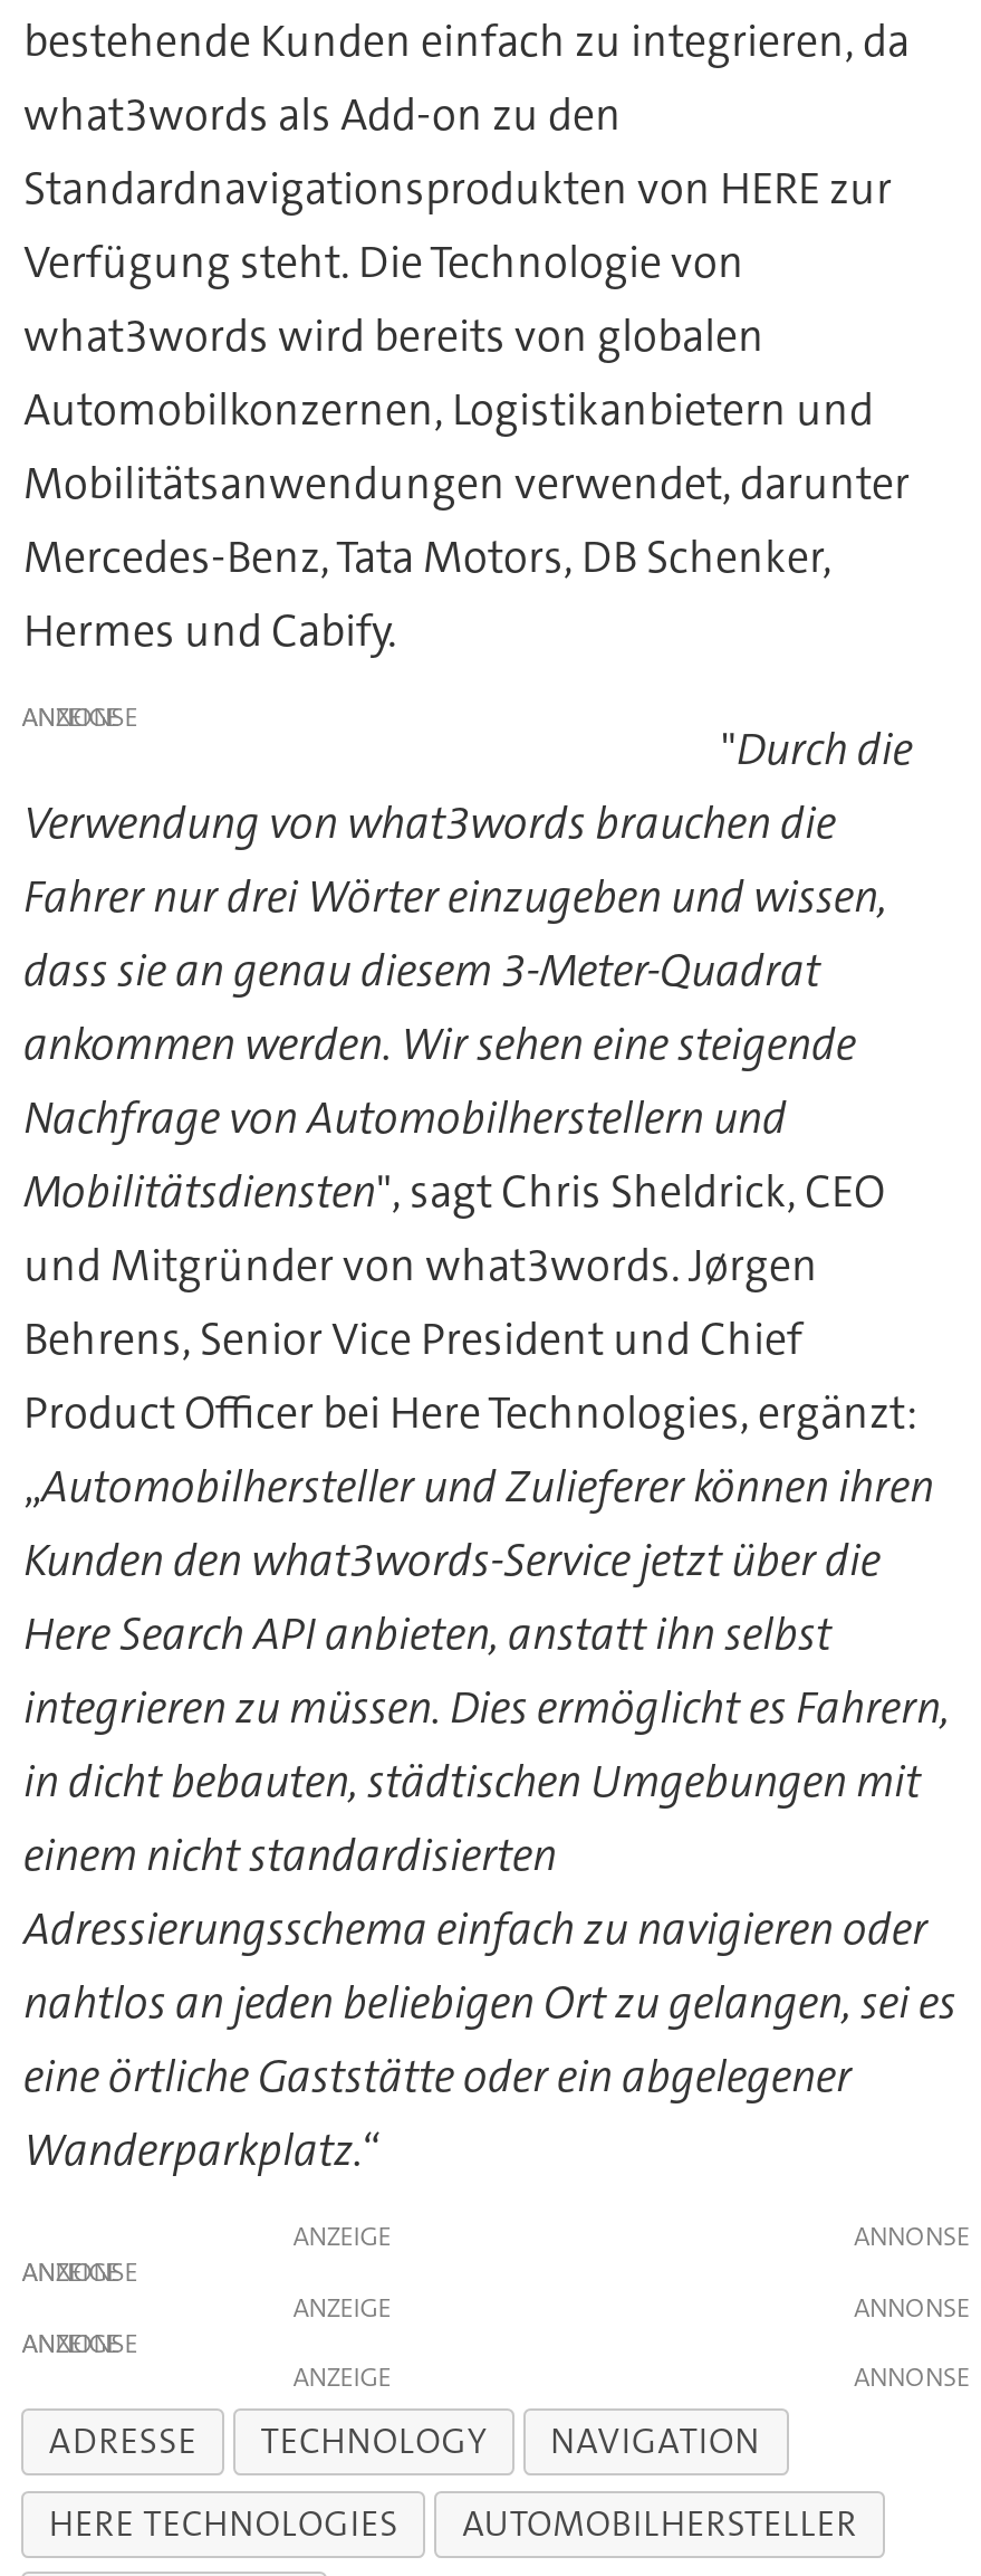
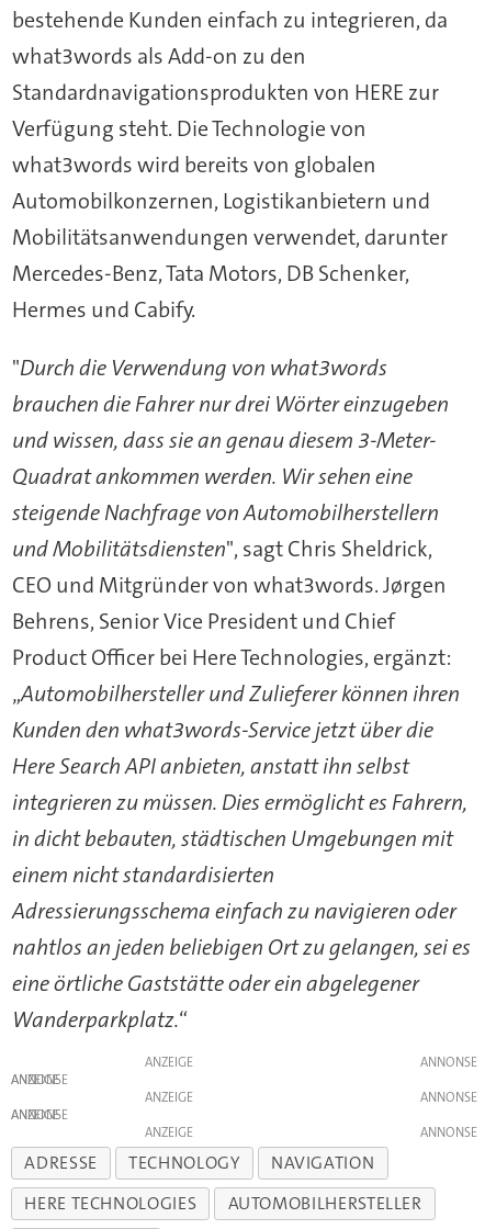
- ANZEIGE
- "Durch die
- Verwendung von what3words brauchen die
- Fahrer nur drei Wörter einzugeben und wissen,
- dass sie an genau diesem 3-Meter-Quadrat
- ankommen werden. Wir sehen eine steigende
- Nachfrage von Automobilherstellern und
- Mobilitätsdiensten", sagt Chris Sheldrick, CEO
- und Mitgründer von what3words. Jørgen
+ "Durch die Verwendung von what3words
+ brauchen die Fahrer nur drei Wörter einzugeben
+ und wissen, dass sie an genau diesem 3-Meter-
+ Quadrat ankommen werden. Wir sehen eine
+ steigende Nachfrage von Automobilherstellern
+ und Mobilitätsdiensten", sagt Chris Sheldrick,
+ CEO und Mitgründer von what3words. Jørgen
